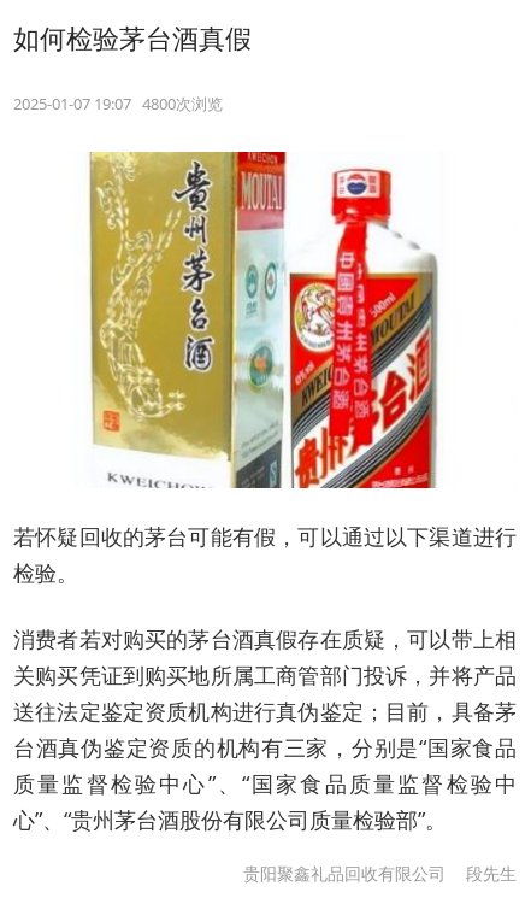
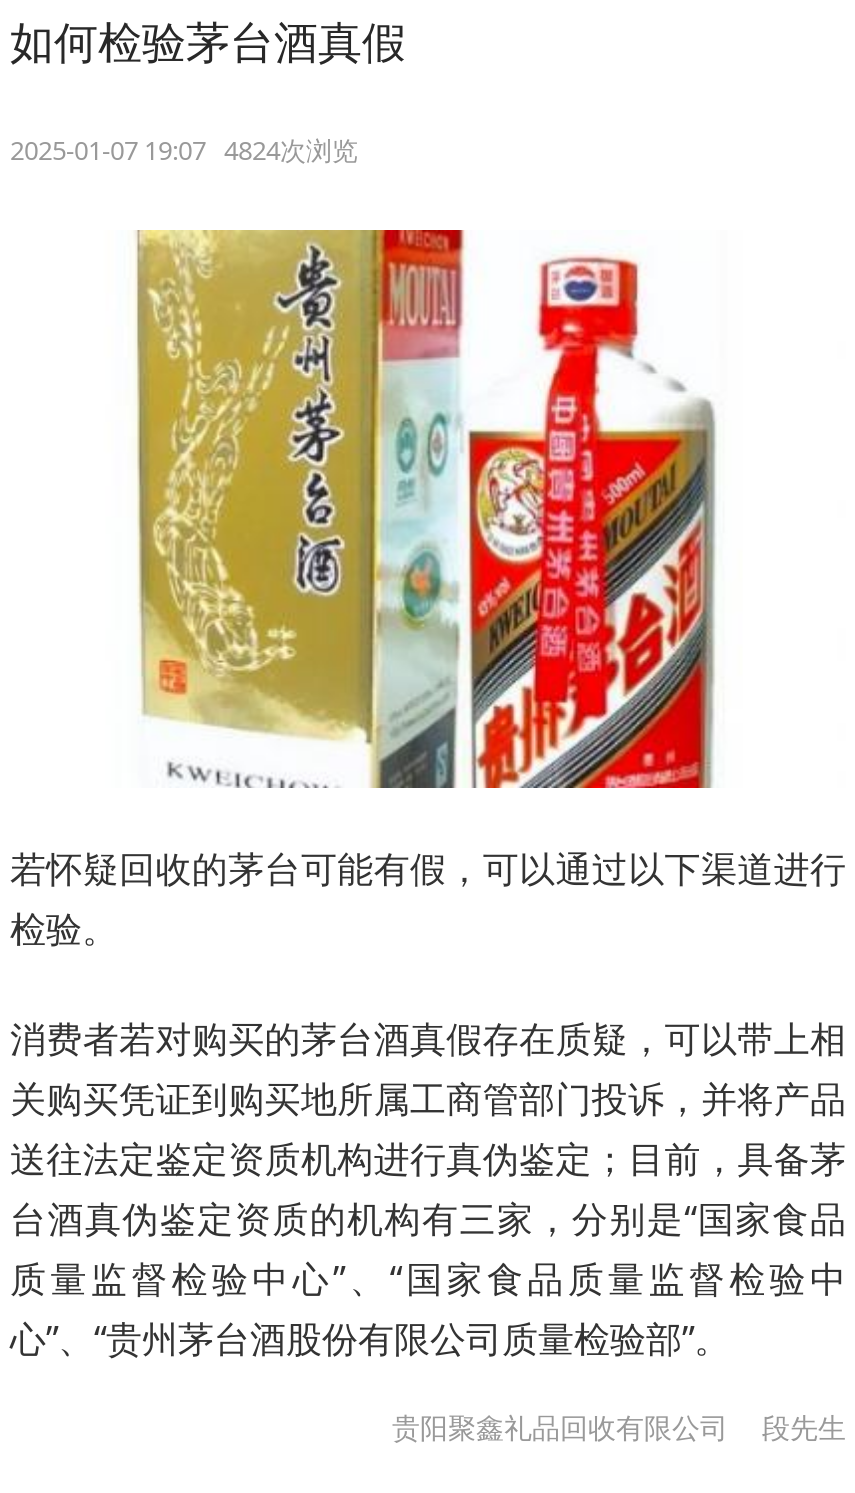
- 2025-01-07 19:07 4800次浏览
+ 2025-01-07 19:07 4824次浏览
